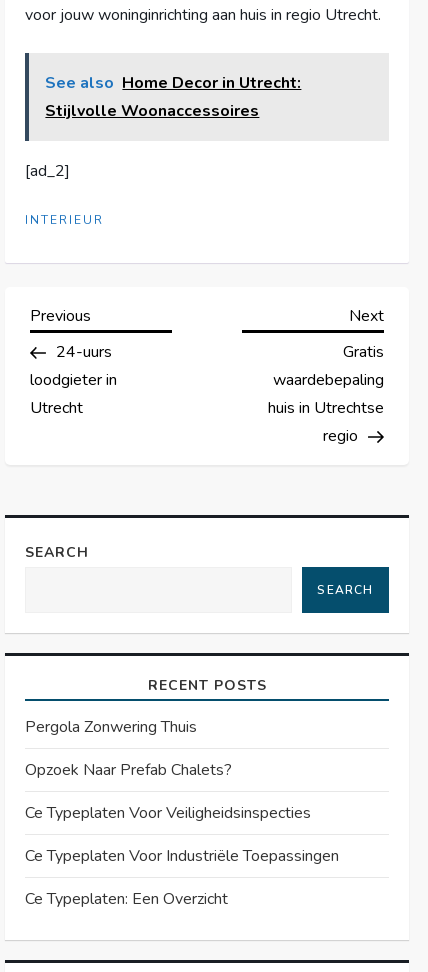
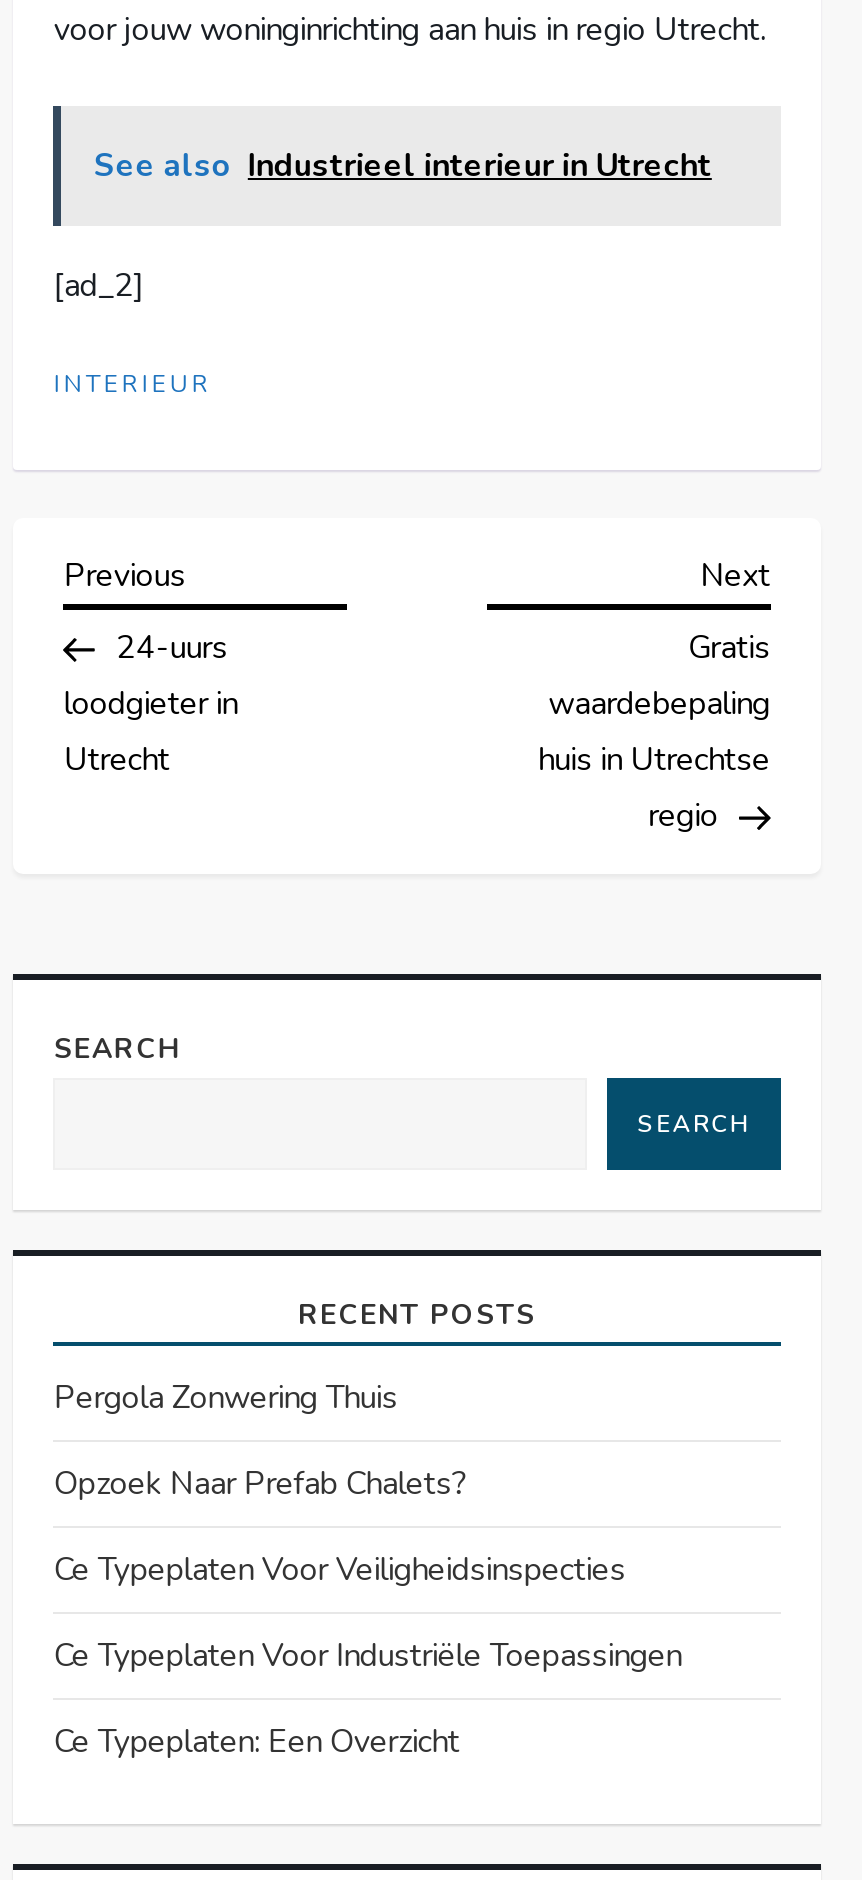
- See also Home Decor in Utrecht:
- Stijlvolle Woonaccessoires
+ See also Industrieel interieur in Utrecht
